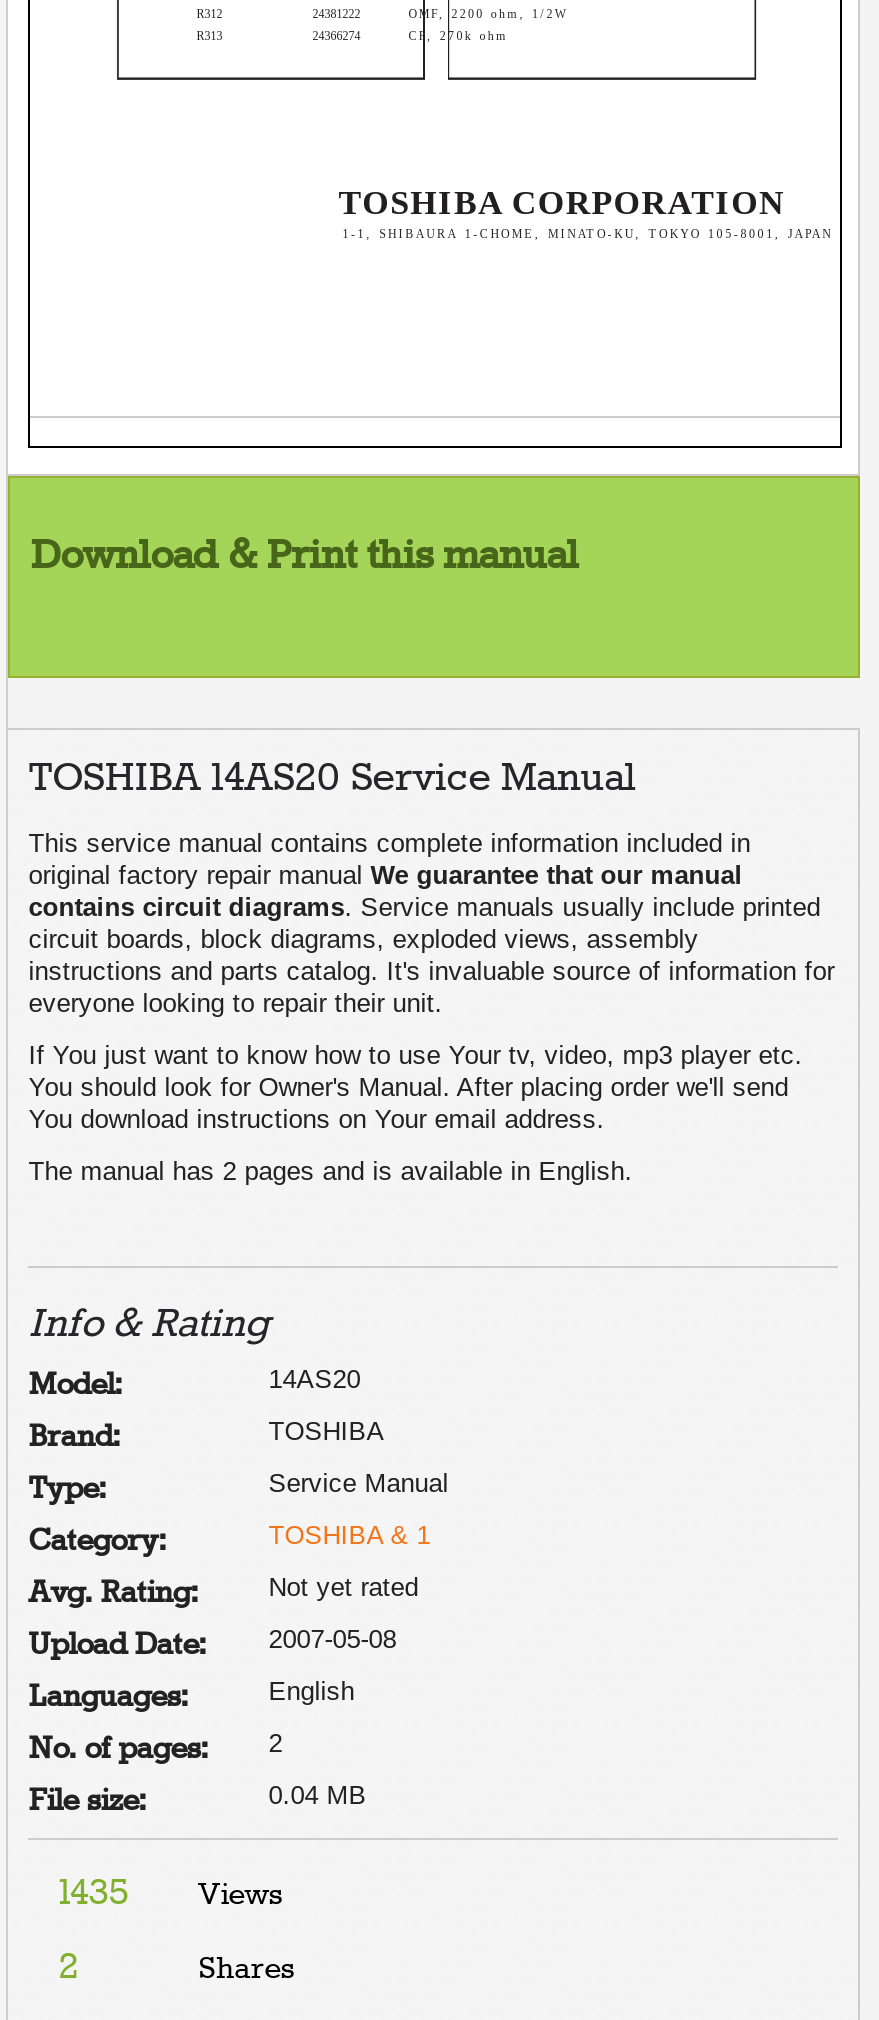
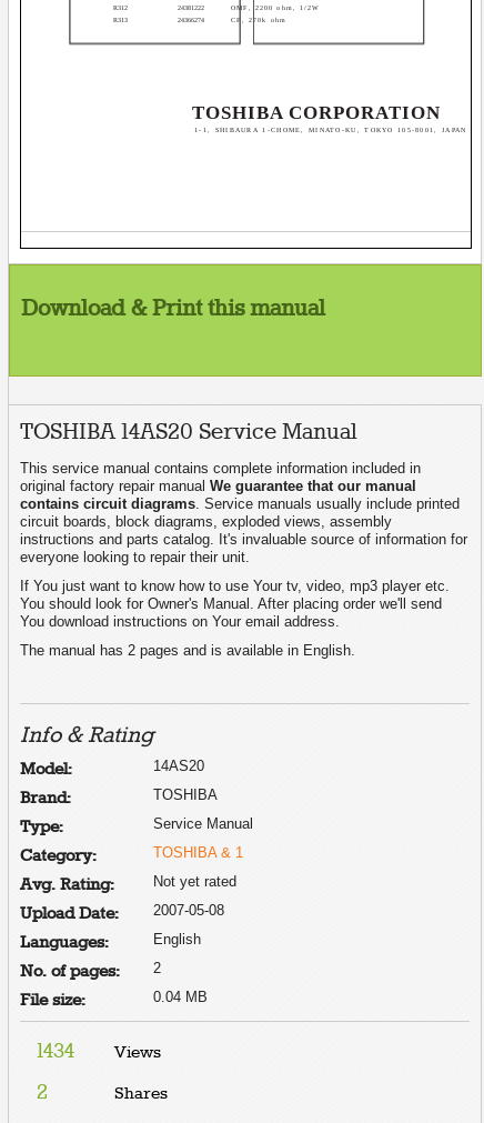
- 1435 Views
+ 1434 Views
